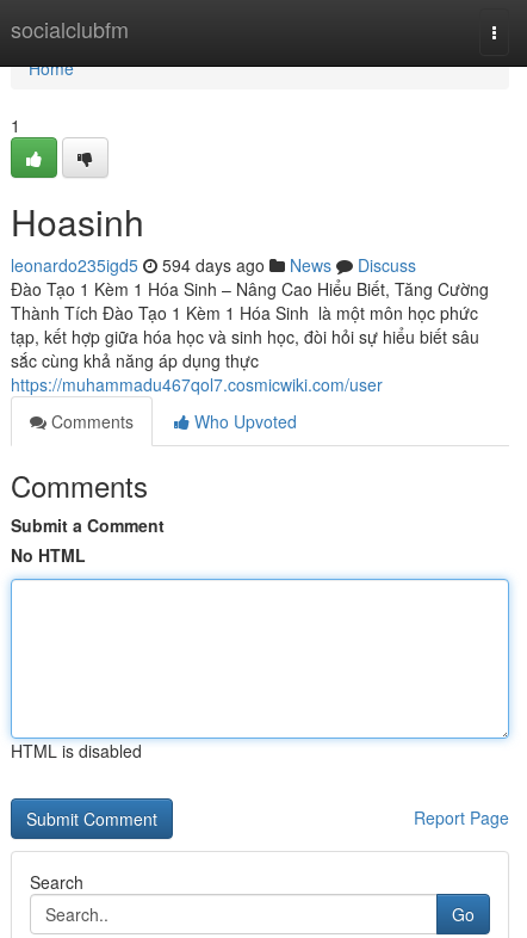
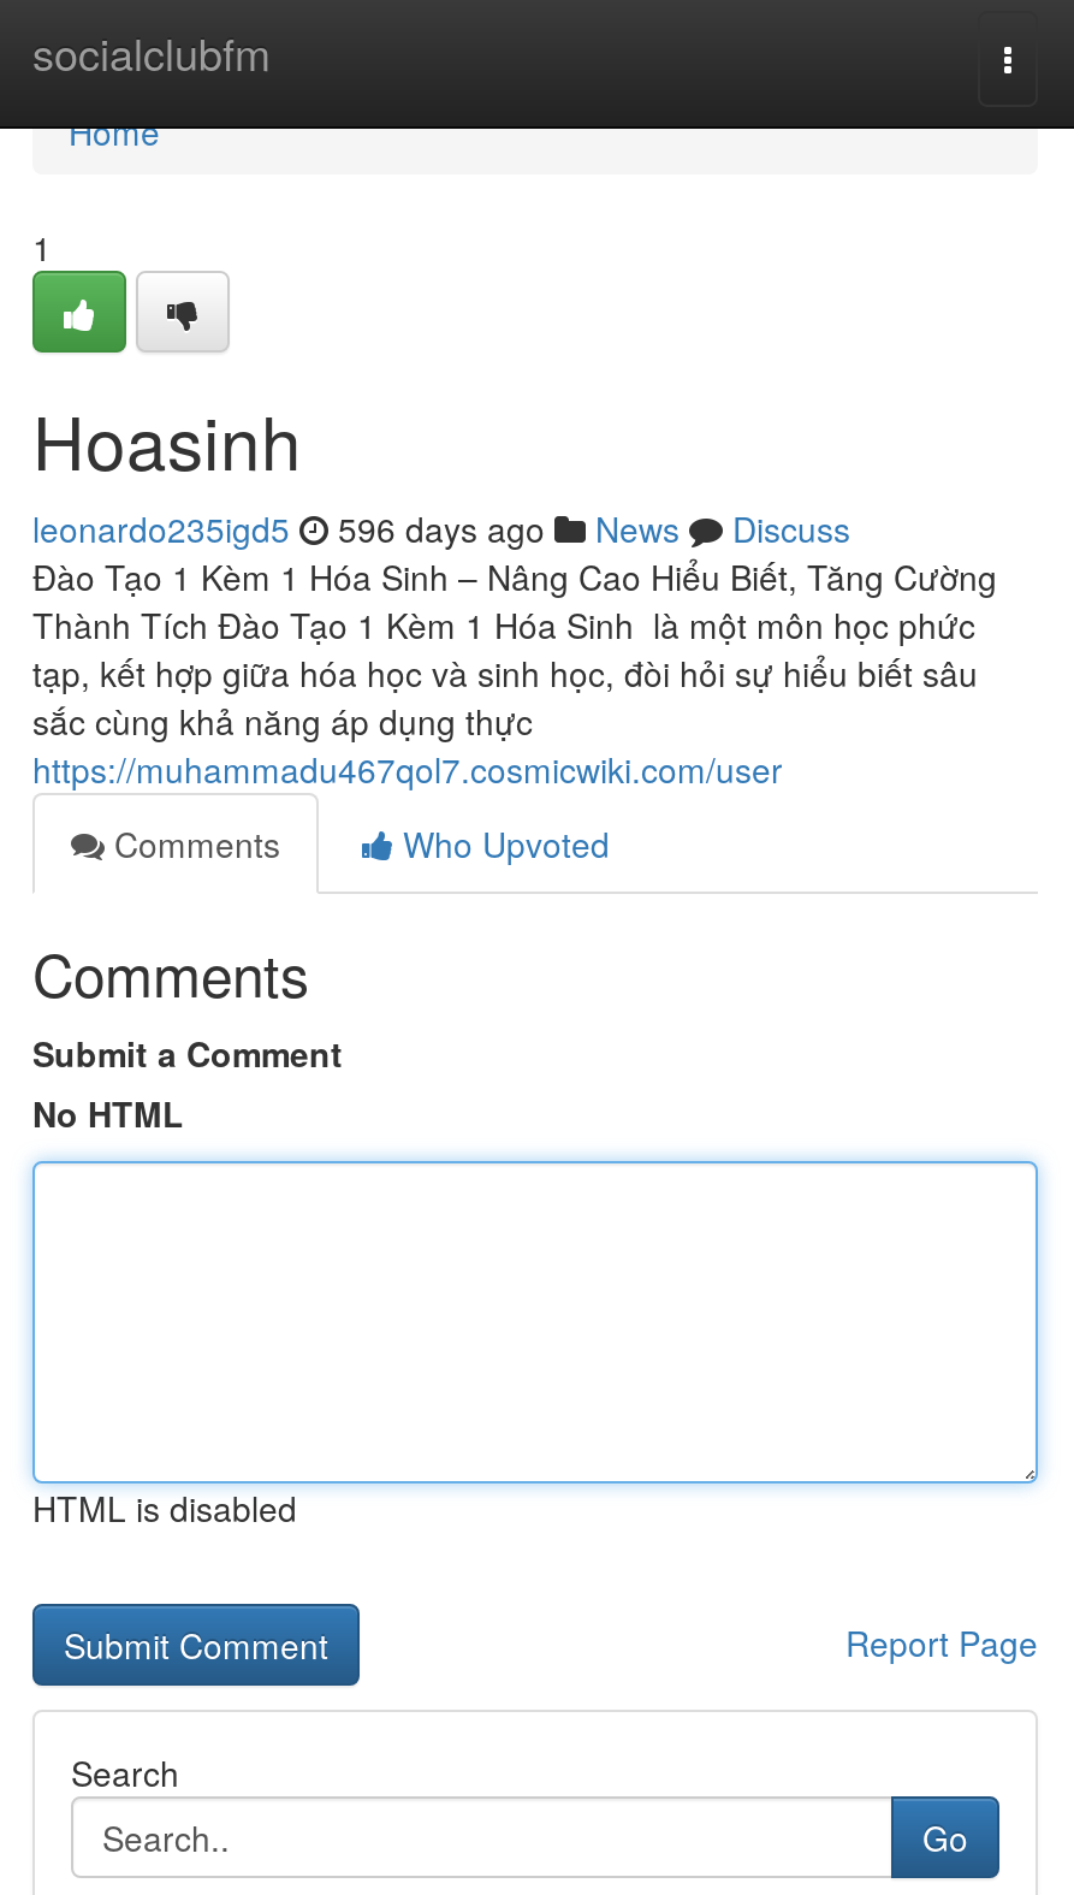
- leonardo235igd5 594 days ago News Discuss
+ leonardo235igd5 596 days ago News Discuss
